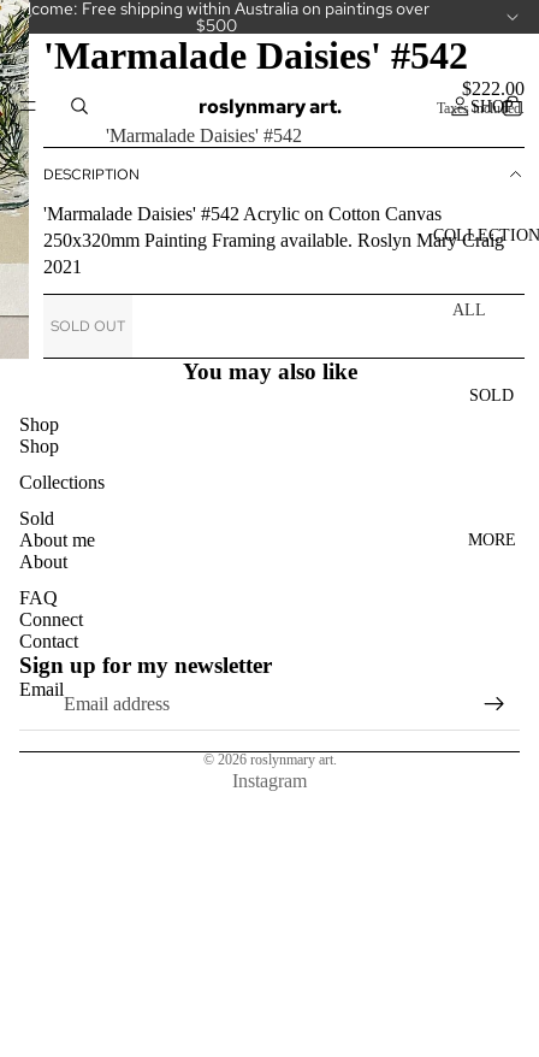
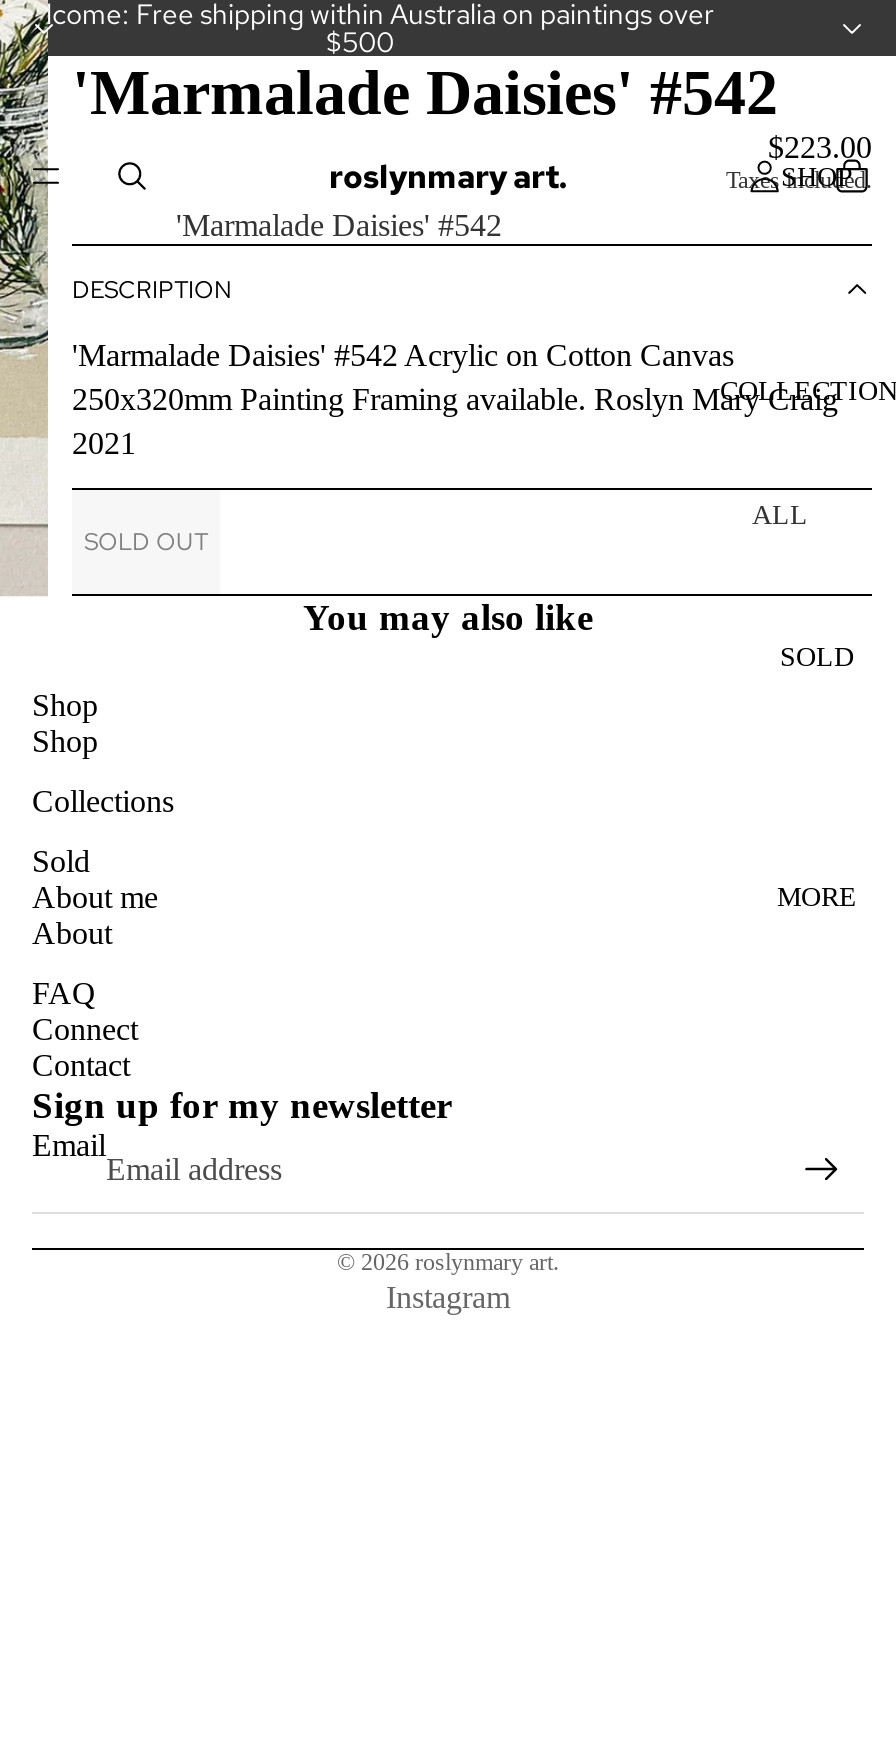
- $222.00
+ $223.00
